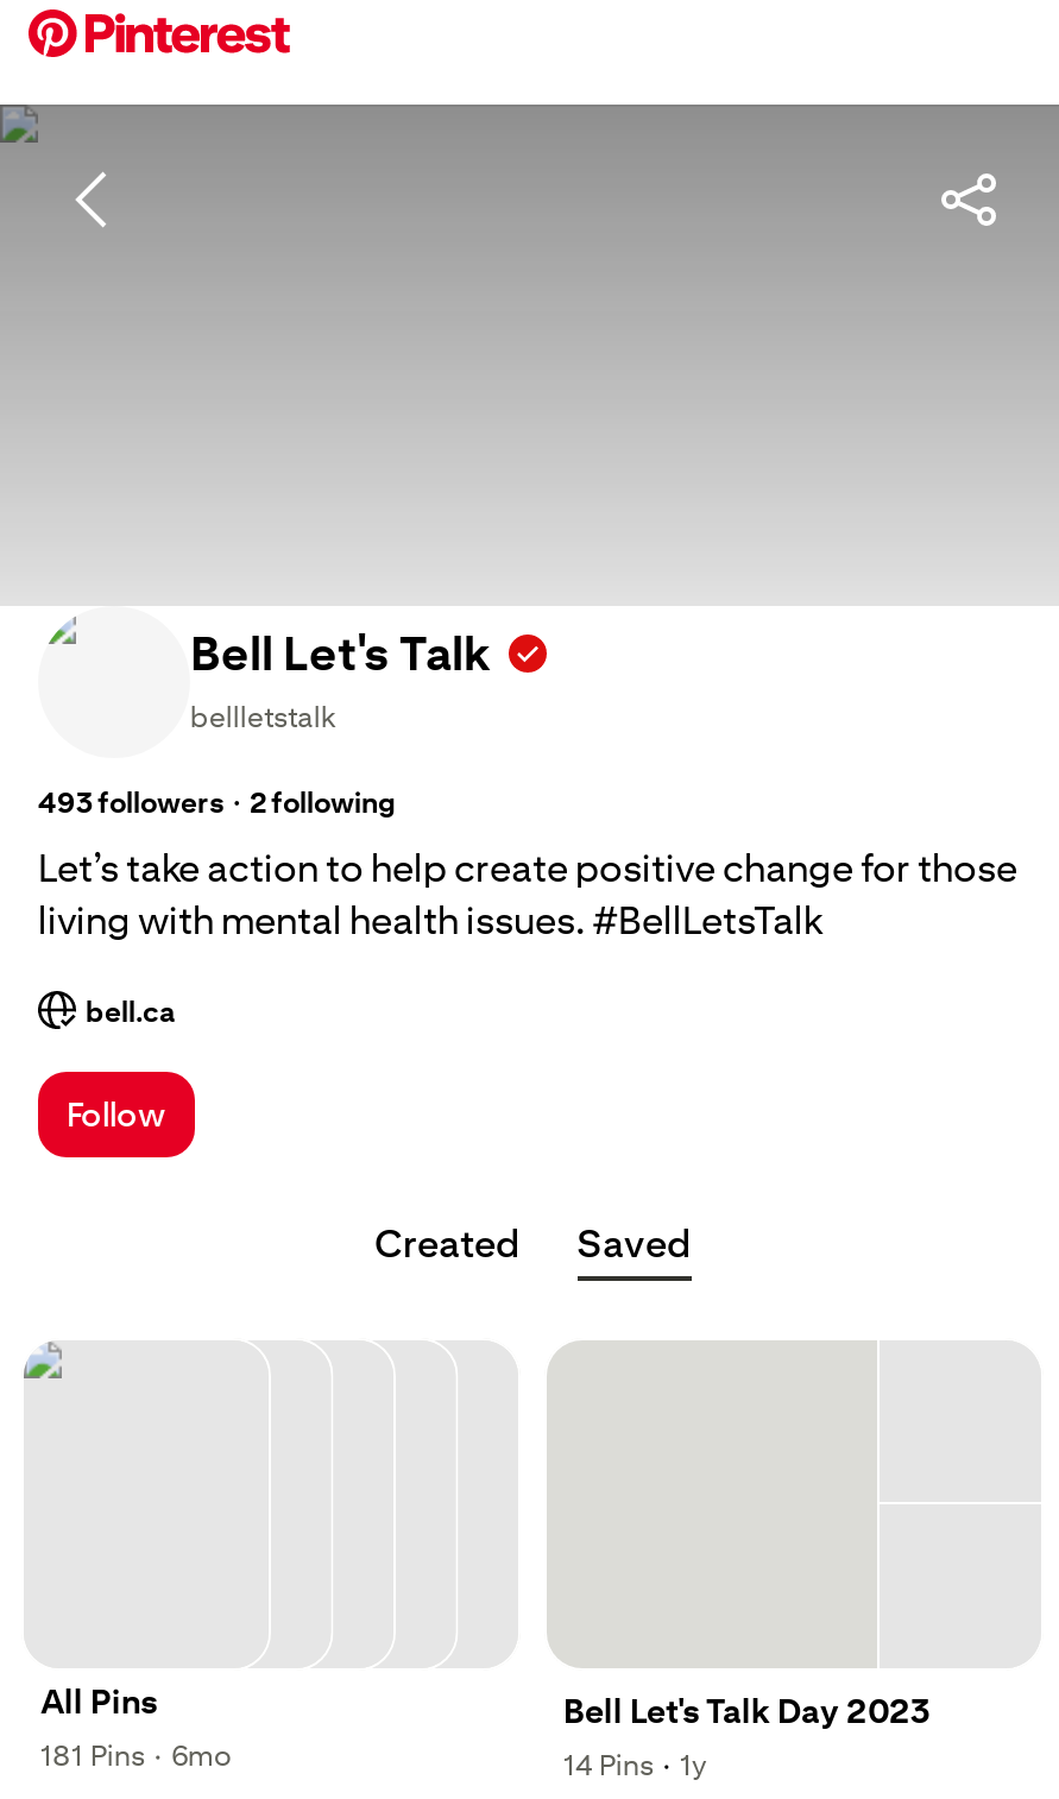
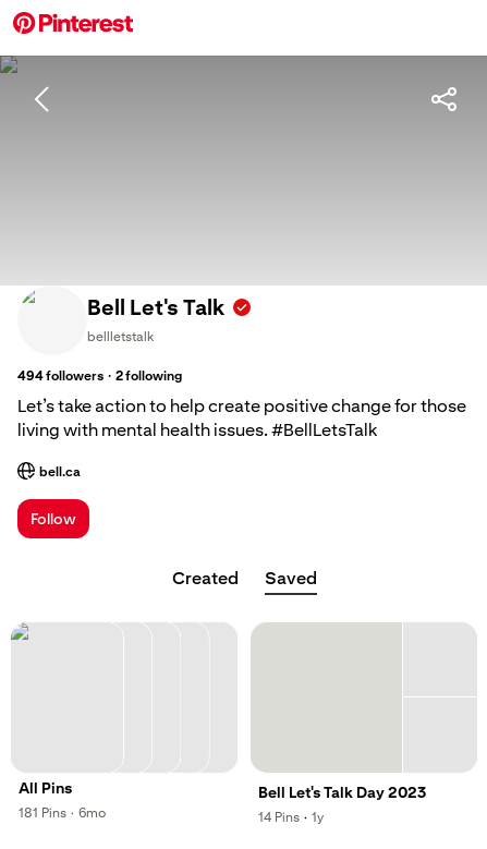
- 493followers · 2following
+ 494followers · 2following
